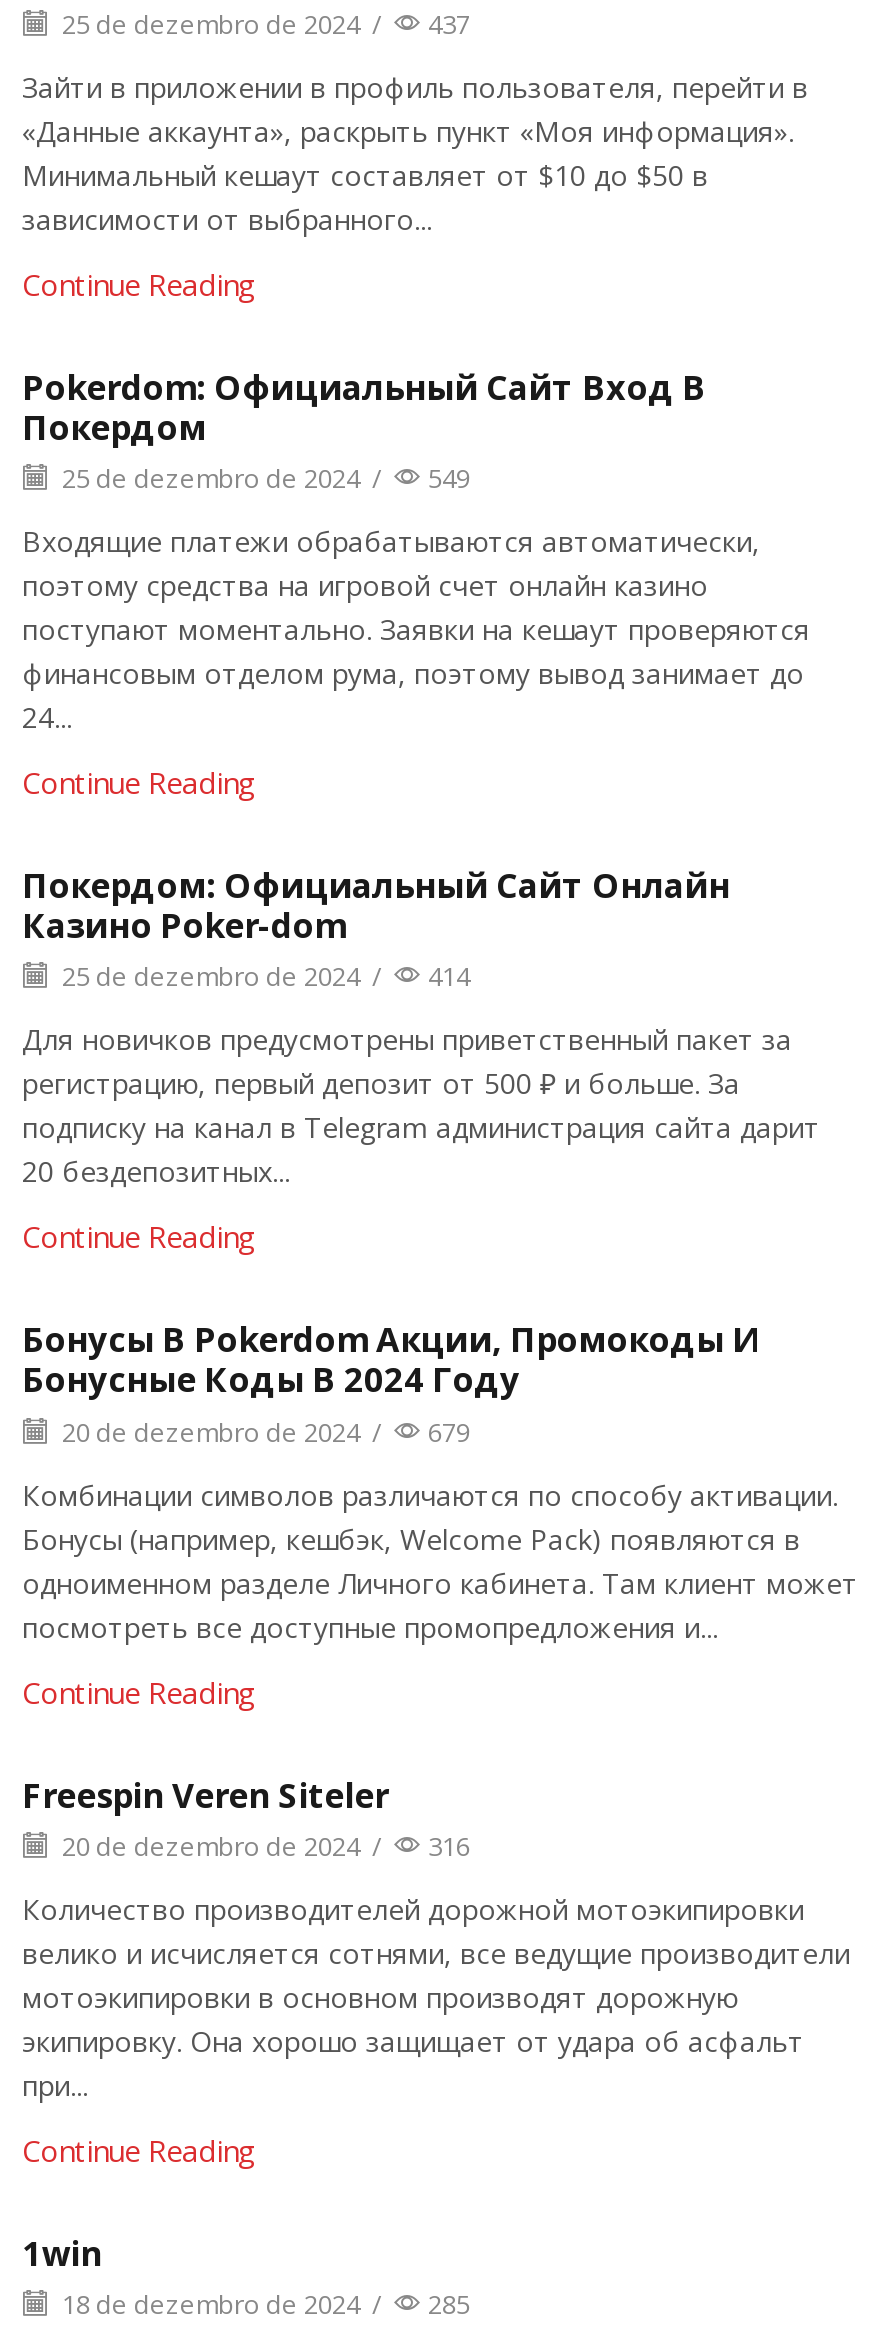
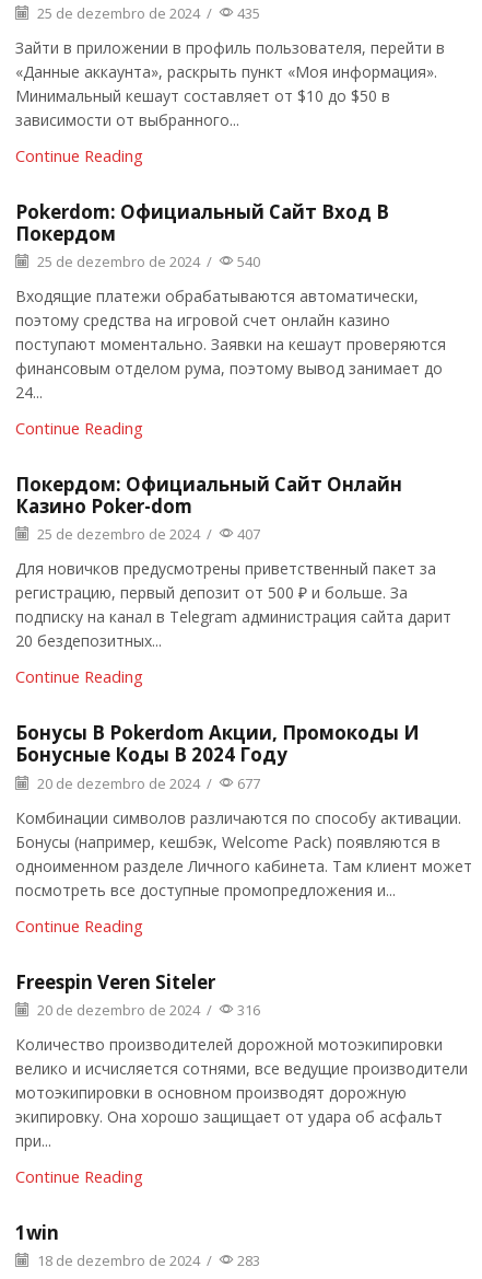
- 25 de dezembro de 2024 / 437
+ 25 de dezembro de 2024 / 435

- 25 de dezembro de 2024 / 549
+ 25 de dezembro de 2024 / 540

- 25 de dezembro de 2024 / 414
+ 25 de dezembro de 2024 / 407

- 20 de dezembro de 2024 / 679
+ 20 de dezembro de 2024 / 677

- 18 de dezembro de 2024 / 285
+ 18 de dezembro de 2024 / 283
